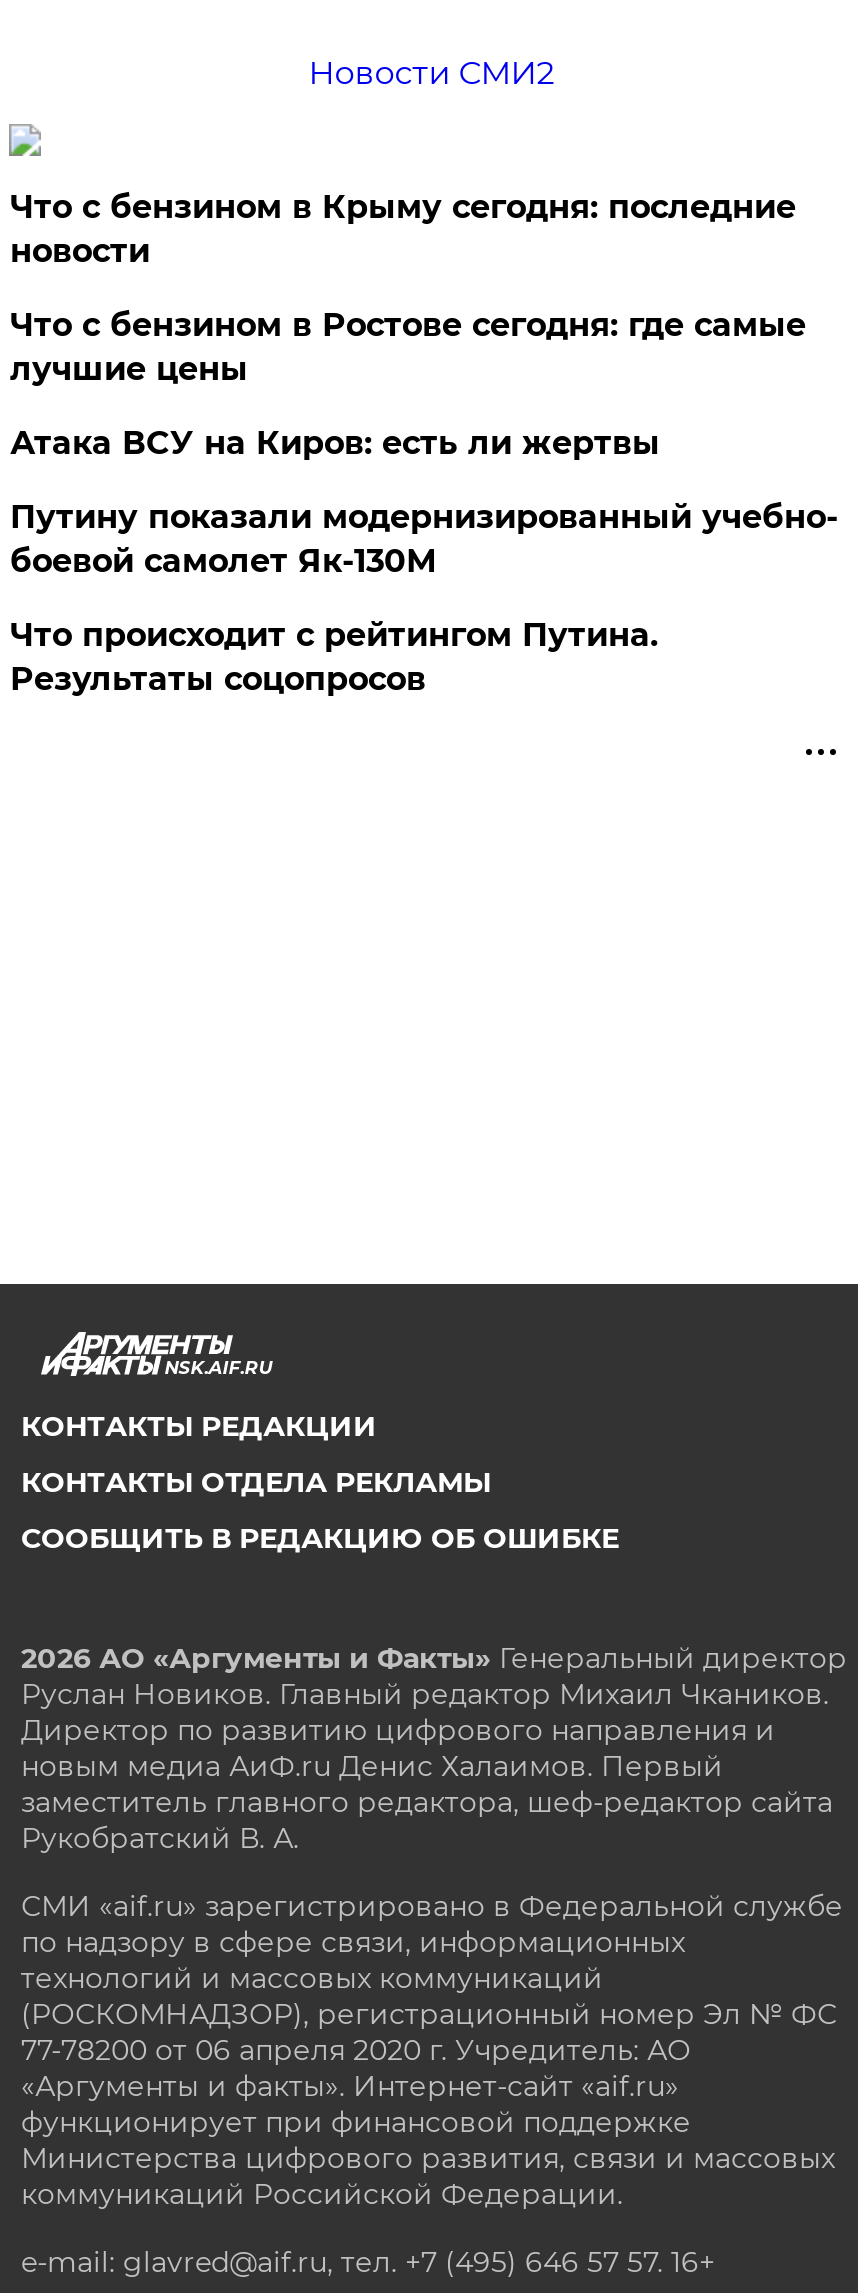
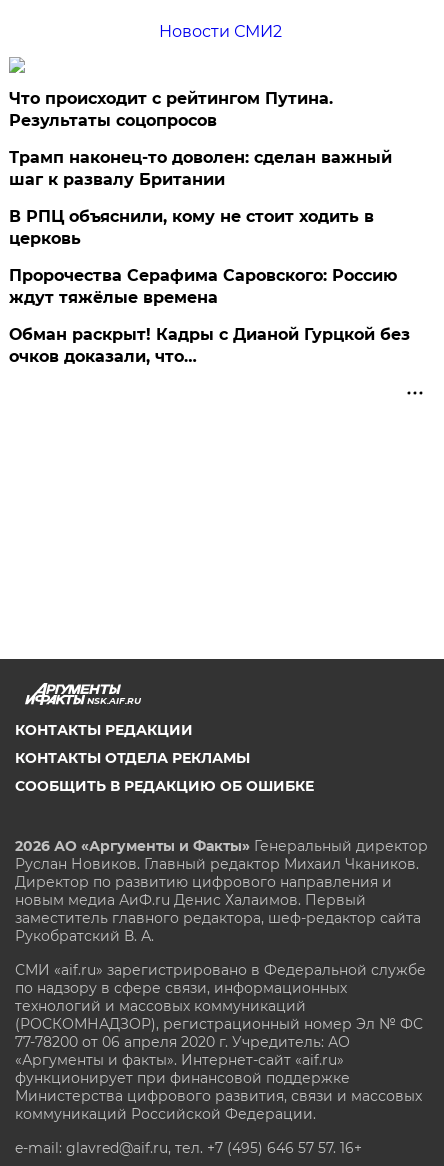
- Что с бензином в Крыму сегодня: последние
- новости
- Что с бензином в Ростове сегодня: где самые
- лучшие цены
- Атака ВСУ на Киров: есть ли жертвы
- Путину показали модернизированный учебно-
- боевой самолет Як-130М

moved up: Что происходит с рейтингом Путина. | Результаты соцопросов

+ Трамп наконец-то доволен: сделан важный
+ шаг к развалу Британии
+ В РПЦ объяснили, кому не стоит ходить в
+ церковь
+ Пророчества Серафима Саровского: Россию
+ ждут тяжёлые времена
+ Обман раскрыт! Кадры с Дианой Гурцкой без
+ очков доказали, что…
